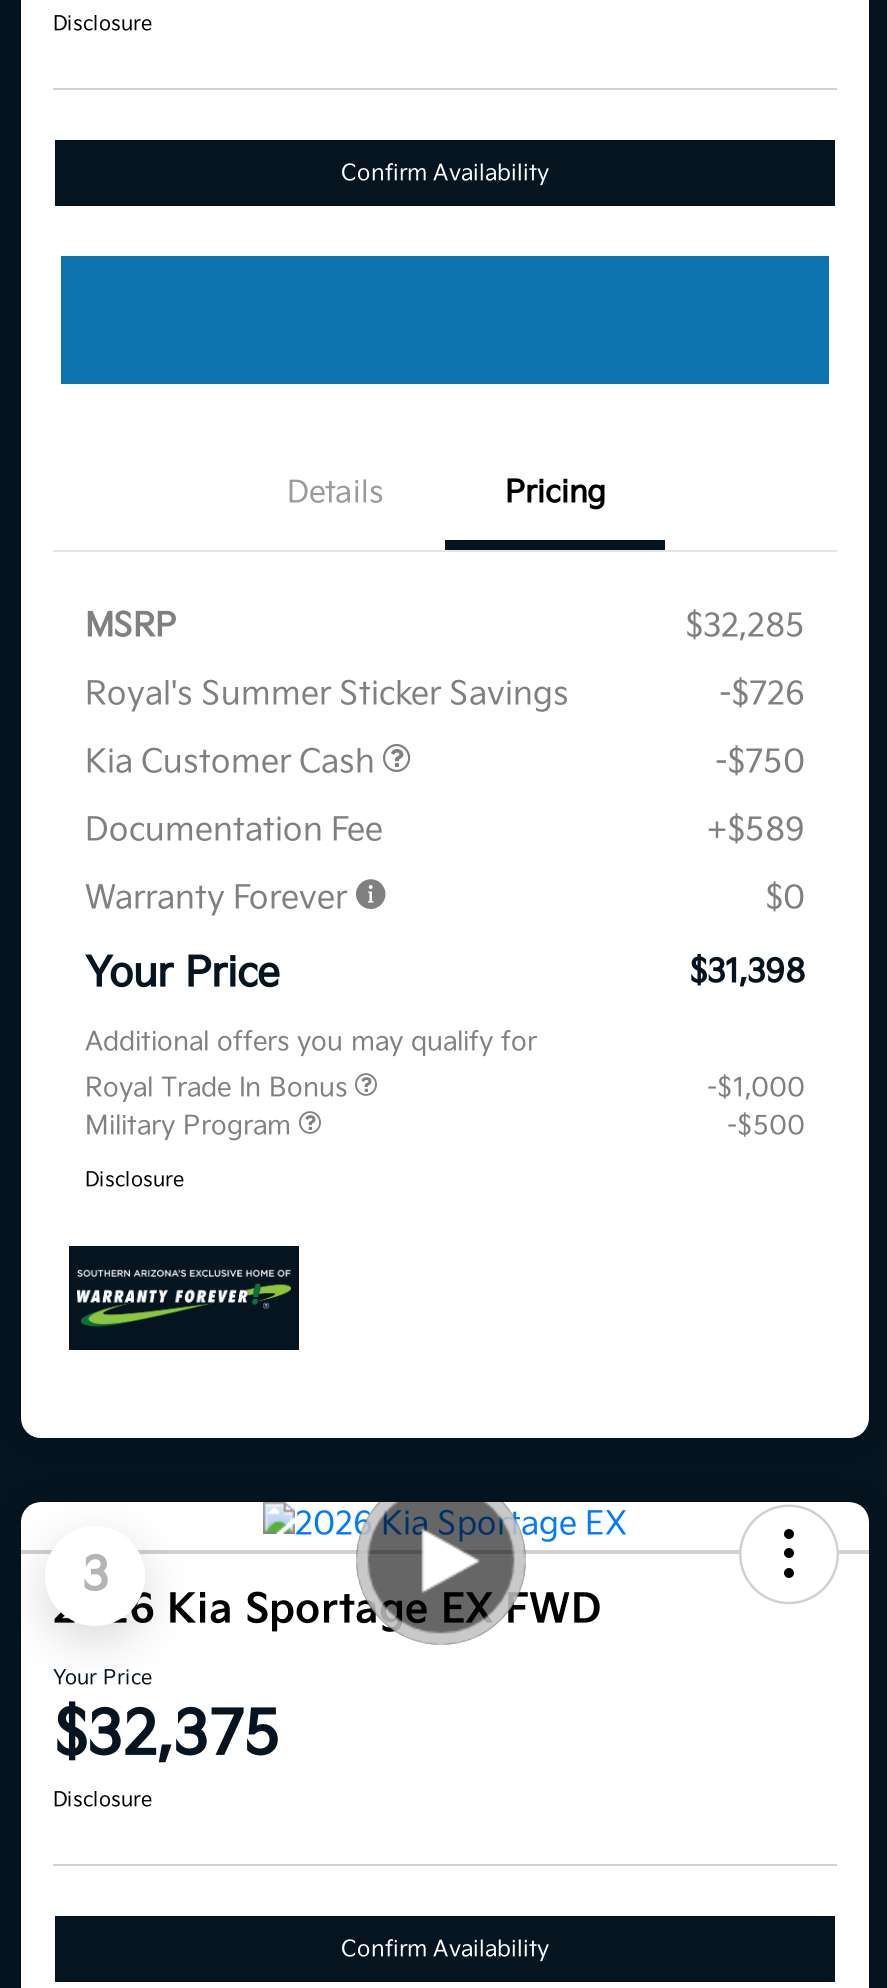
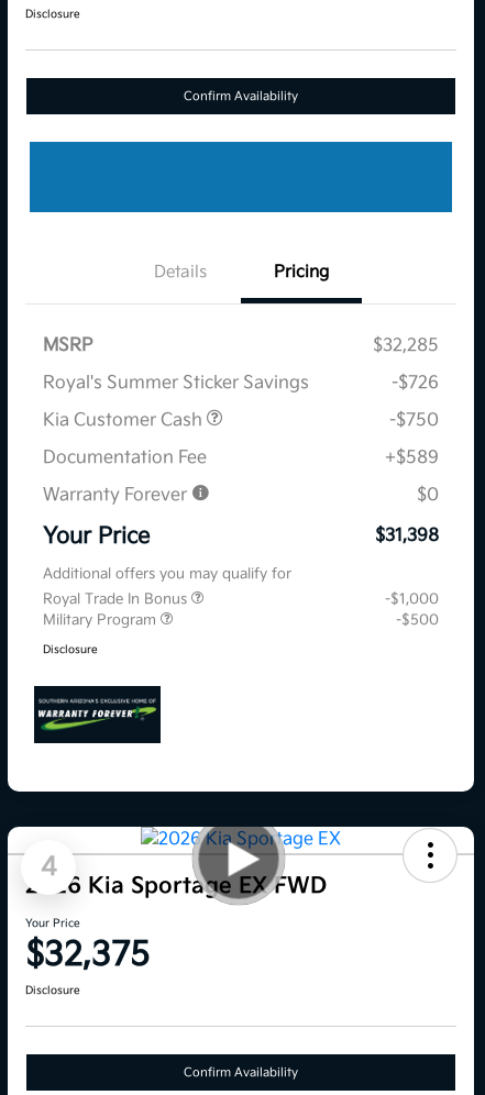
- 3
+ 4
